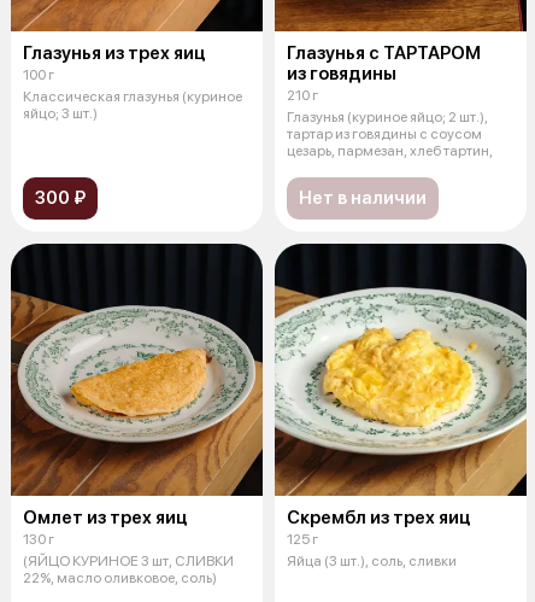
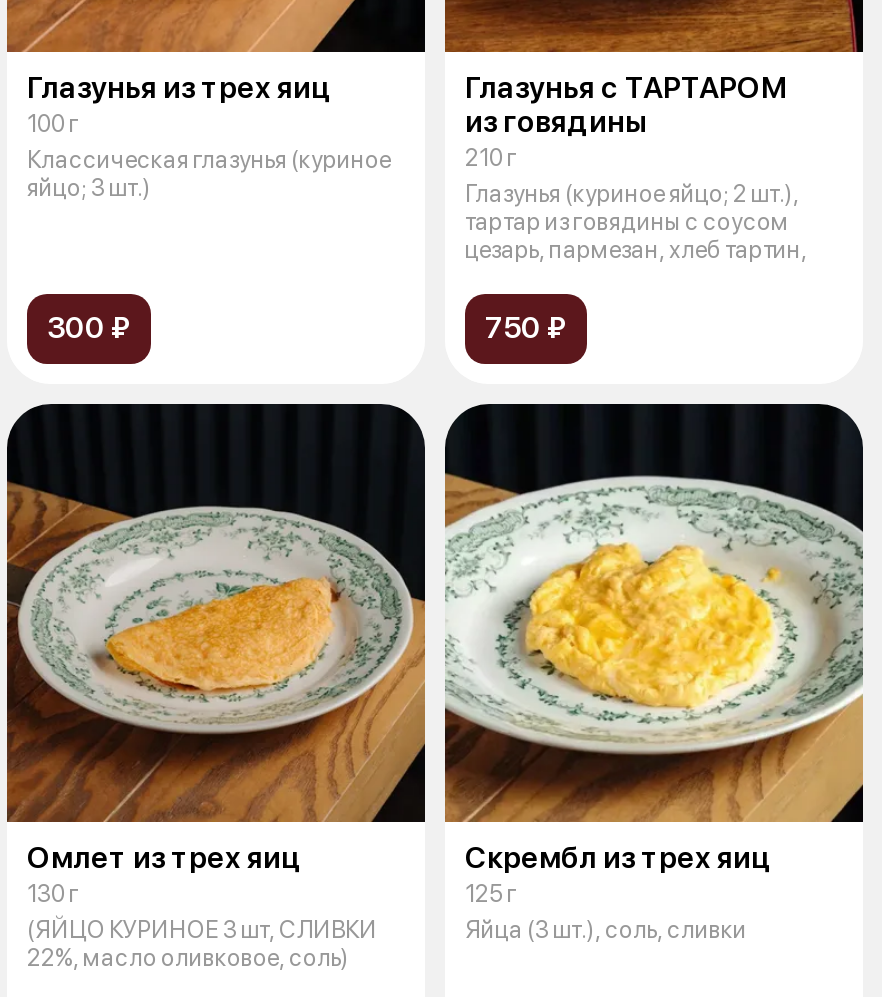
- Нет в наличии
+ 750 ₽
